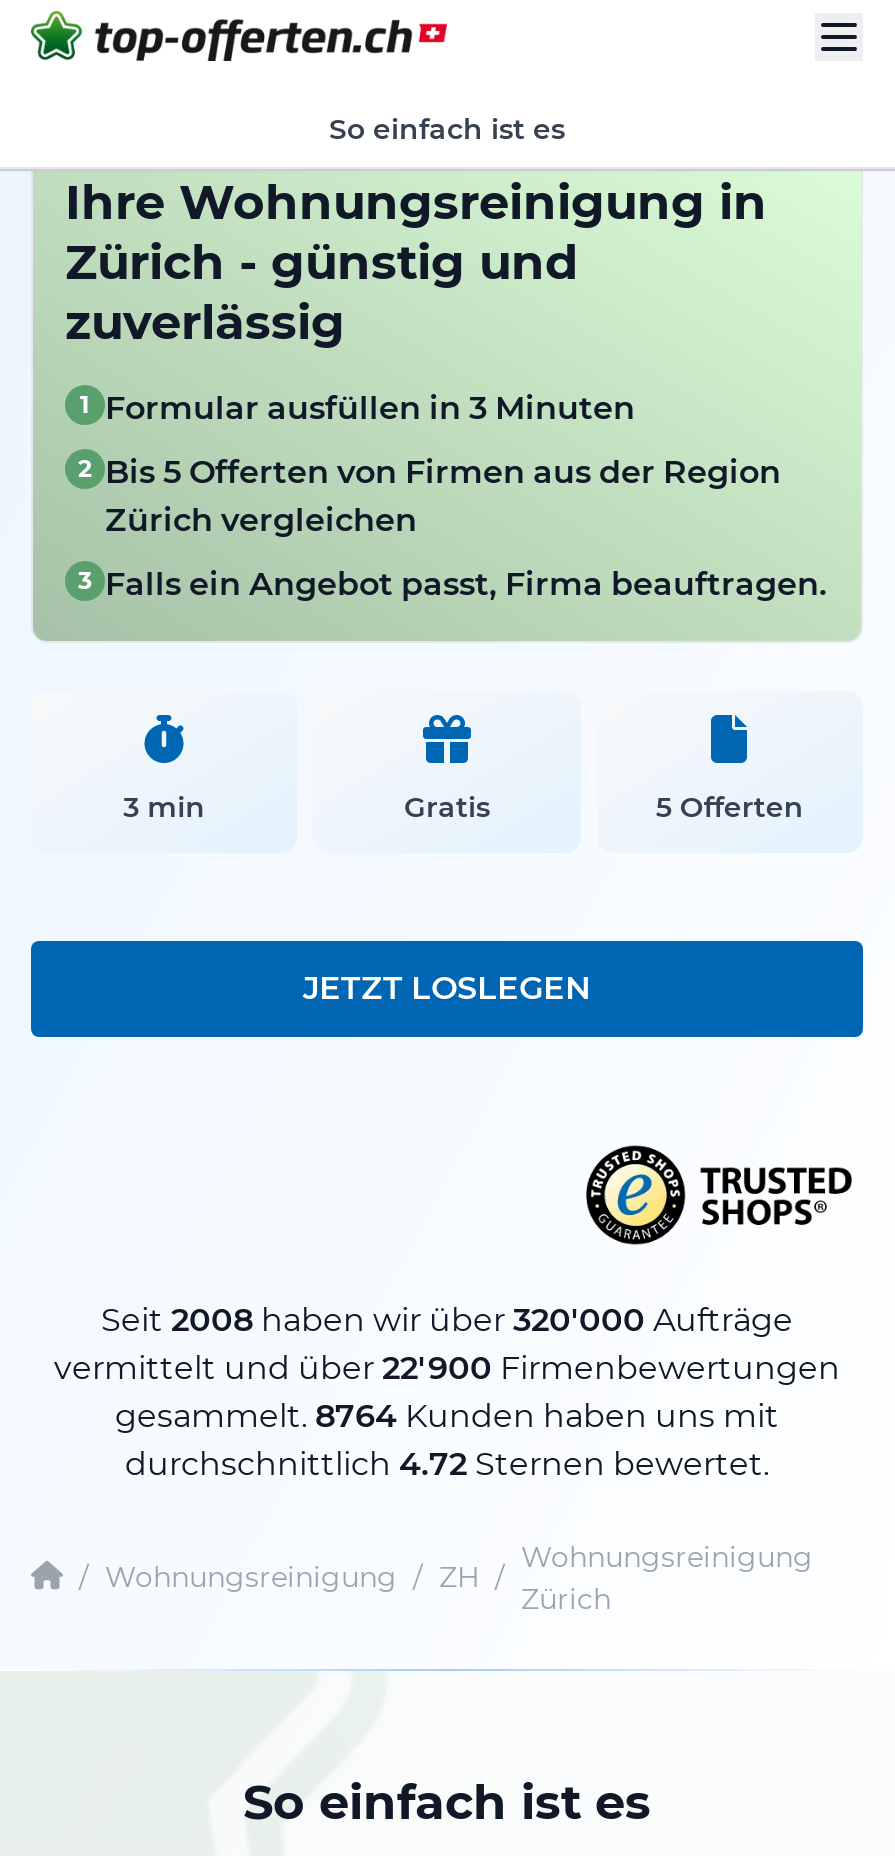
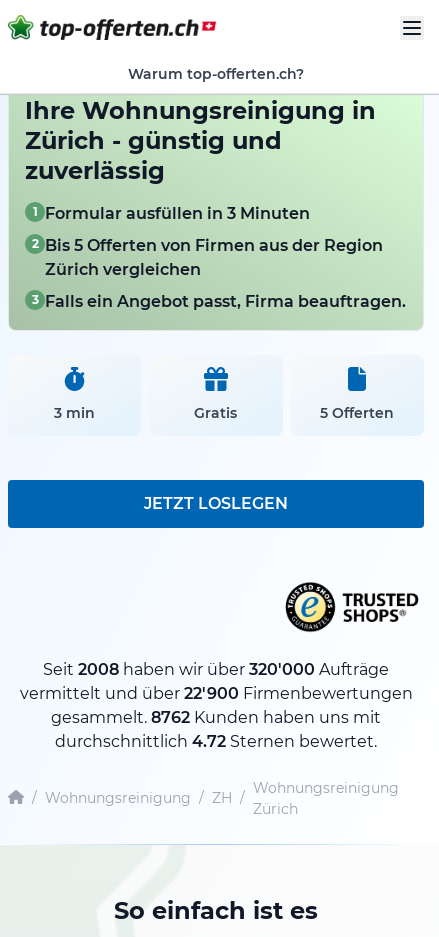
- So einfach ist es
+ Warum top-offerten.ch?

- gesammelt. 8764 Kunden haben uns mit
+ gesammelt. 8762 Kunden haben uns mit
